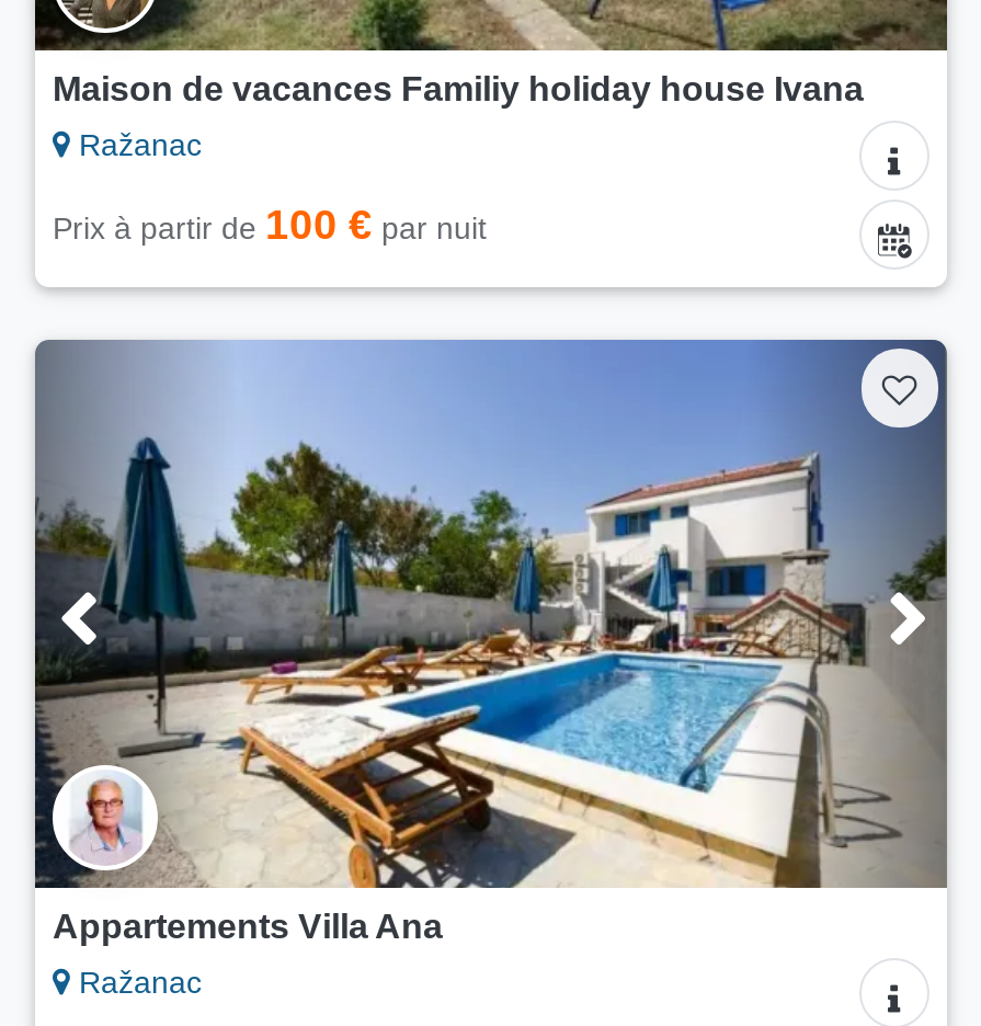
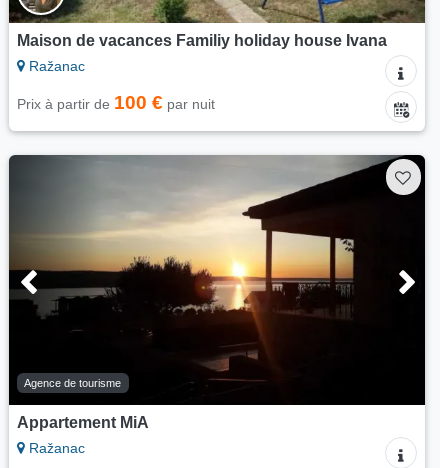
- [image]
- Appartements Villa Ana
+ [image]
+ Agence de tourisme
+ Appartement MiA
